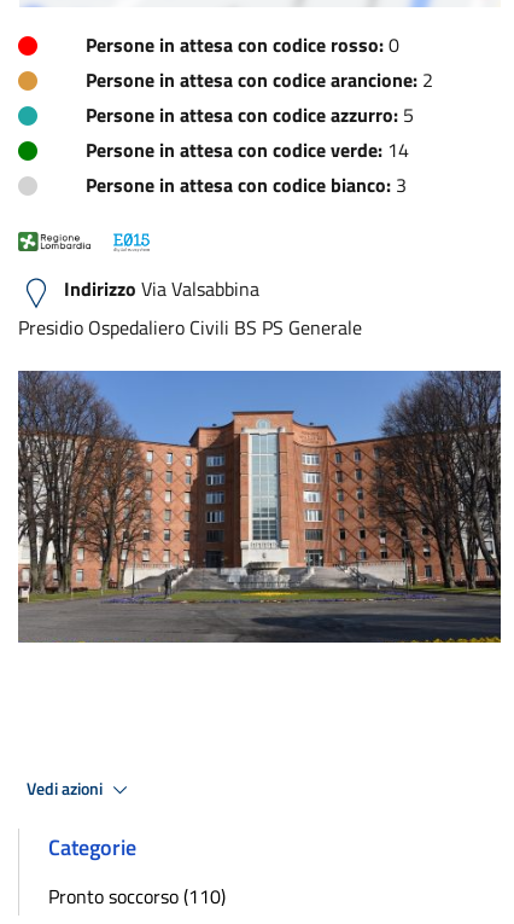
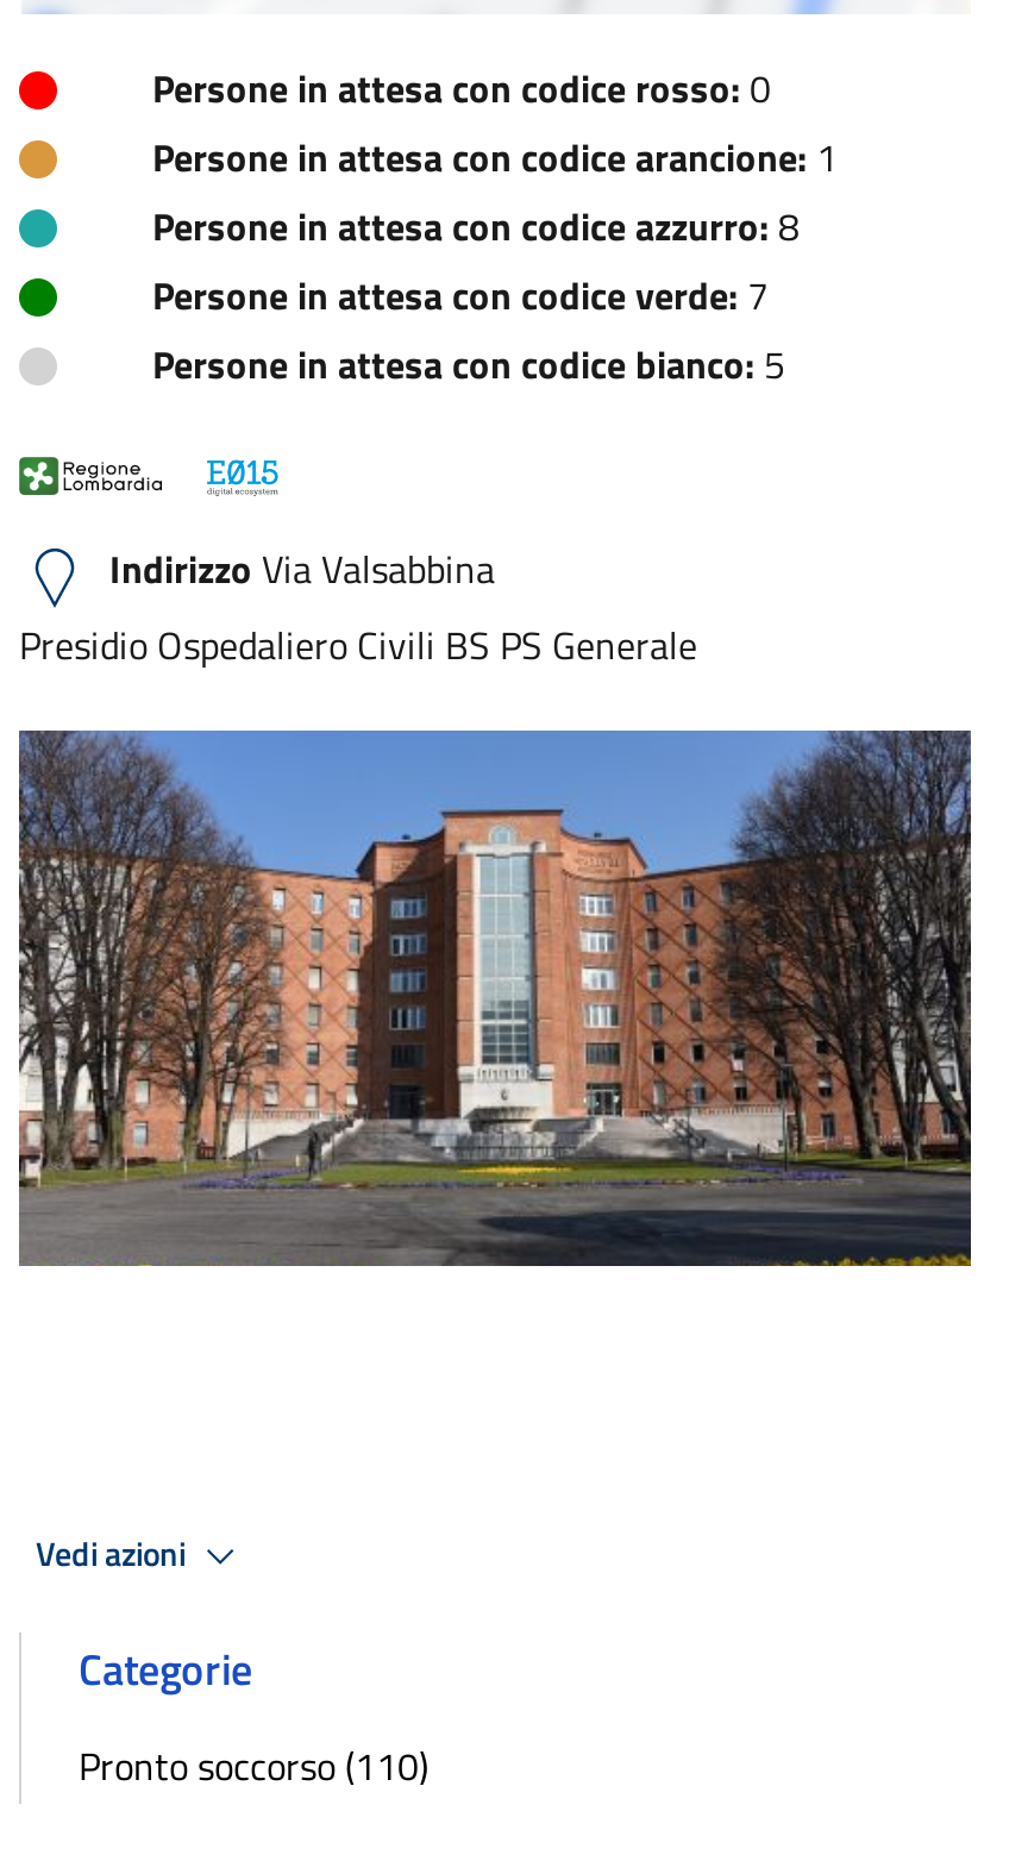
- Persone in attesa con codice arancione: 2
+ Persone in attesa con codice arancione: 1

- Persone in attesa con codice azzurro: 5
+ Persone in attesa con codice azzurro: 8

- Persone in attesa con codice verde: 14
+ Persone in attesa con codice verde: 7

- Persone in attesa con codice bianco: 3
+ Persone in attesa con codice bianco: 5
